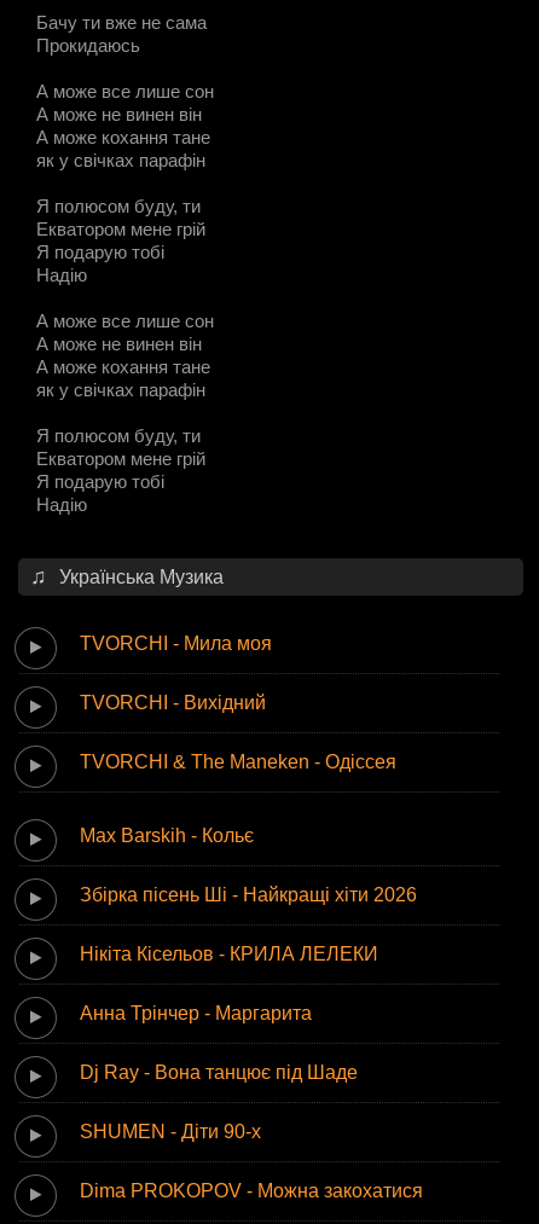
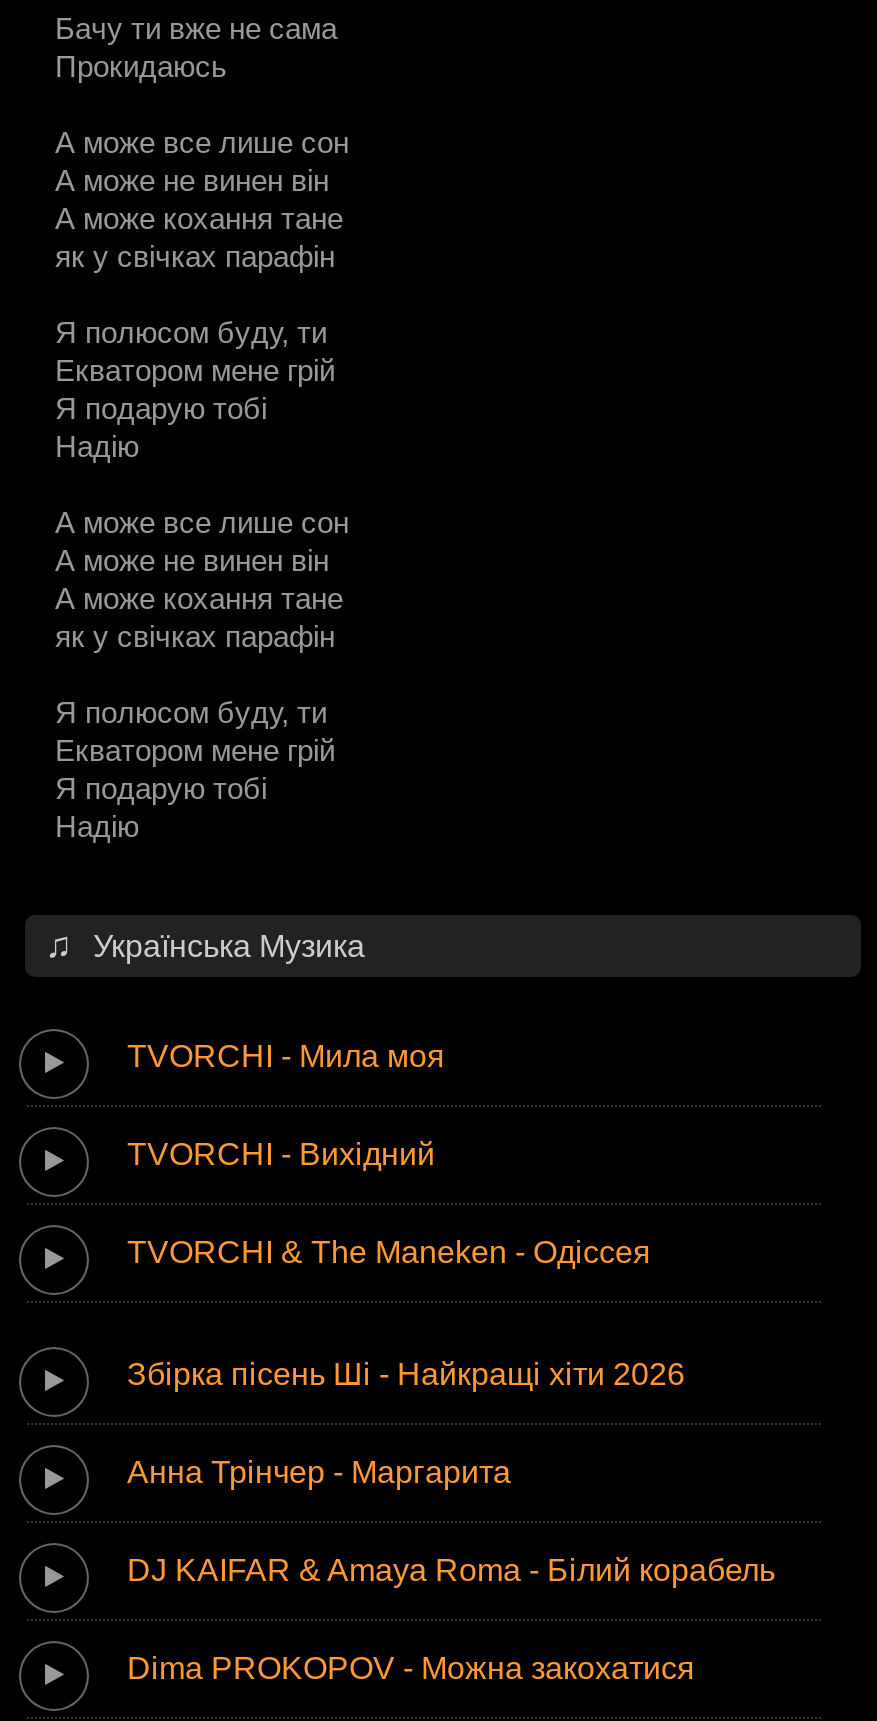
- Max Barskih - Кольє

- Нікіта Кісельов - КРИЛА ЛЕЛЕКИ

- Dj Ray - Вона танцює під Шаде
- SHUMEN - Діти 90-х
+ DJ KAIFAR & Amaya Roma - Білий корабель
